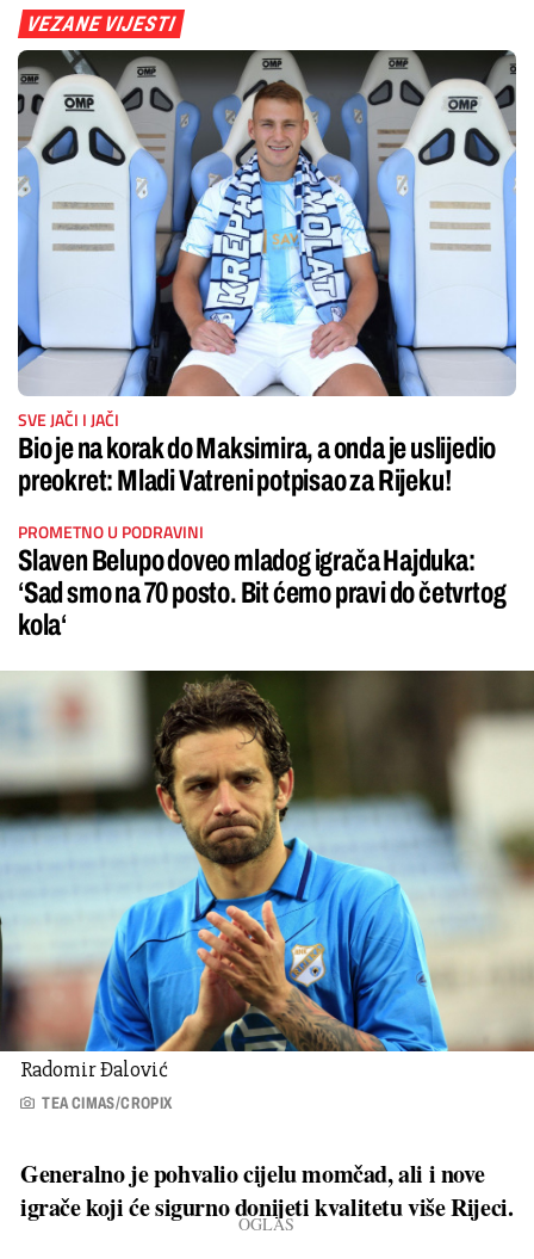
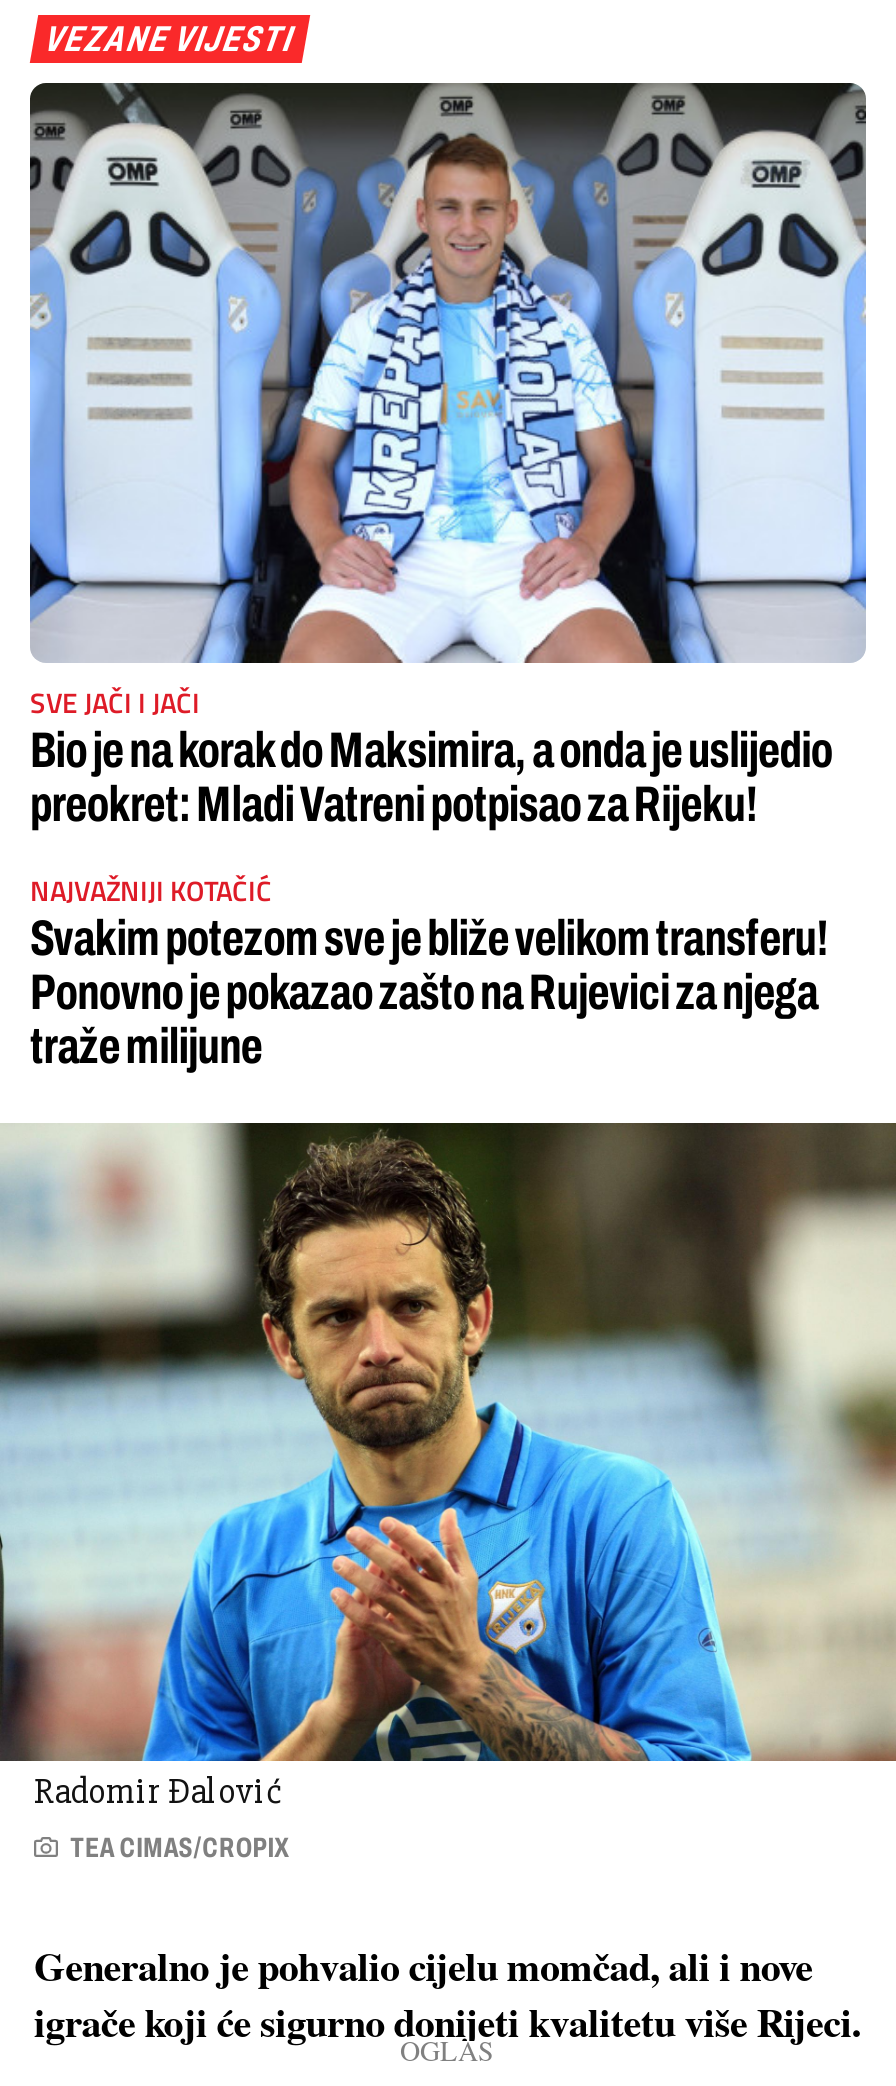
- PROMETNO U PODRAVINI
- Slaven Belupo doveo mladog igrača Hajduka:
- ‘Sad smo na 70 posto. Bit ćemo pravi do četvrtog
- kola‘
+ NAJVAŽNIJI KOTAČIĆ
+ Svakim potezom sve je bliže velikom transferu!
+ Ponovno je pokazao zašto na Rujevici za njega
+ traže milijune
